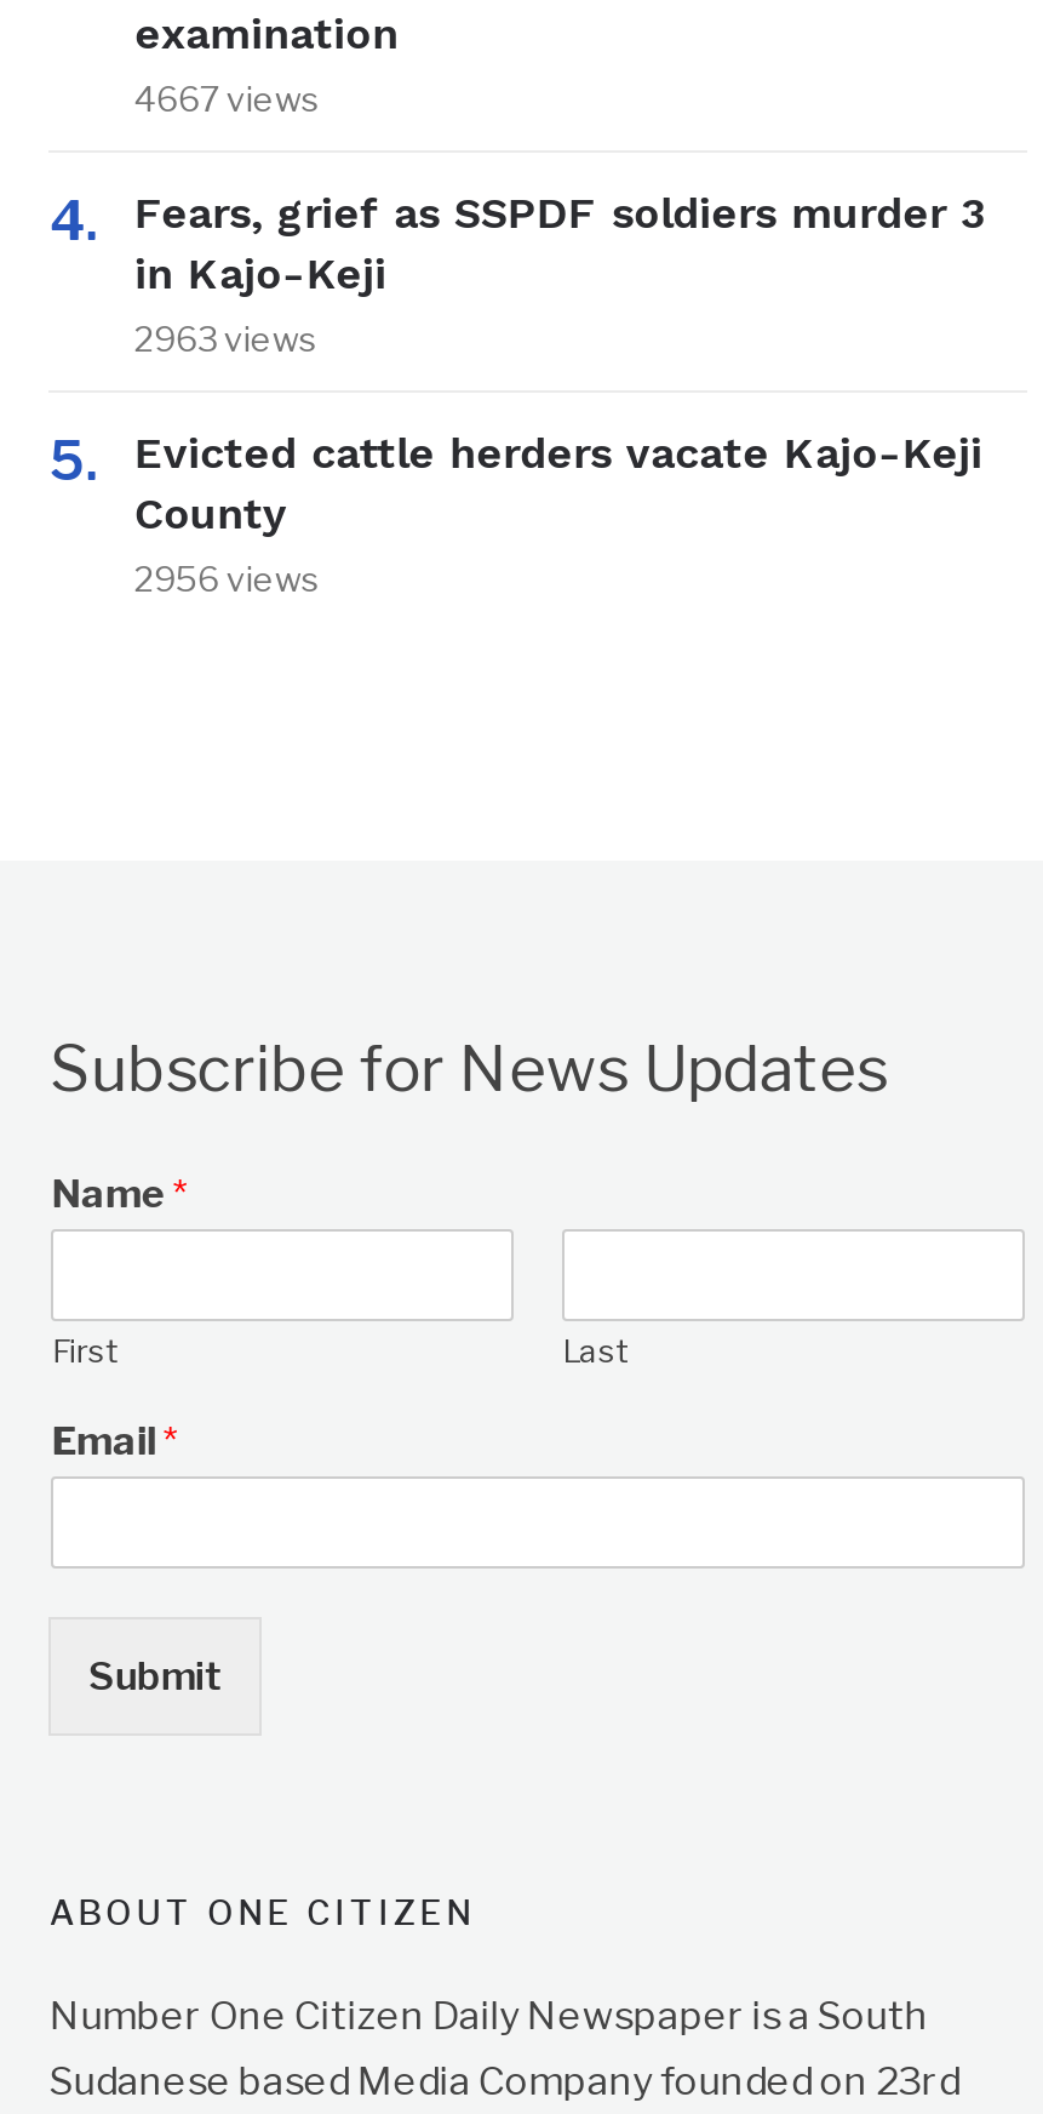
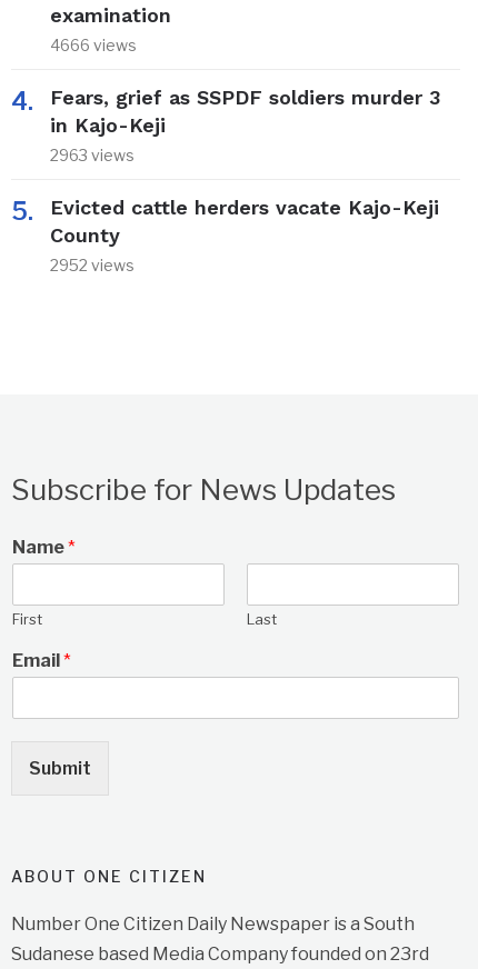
- 4667 views
+ 4666 views

- 2956 views
+ 2952 views
